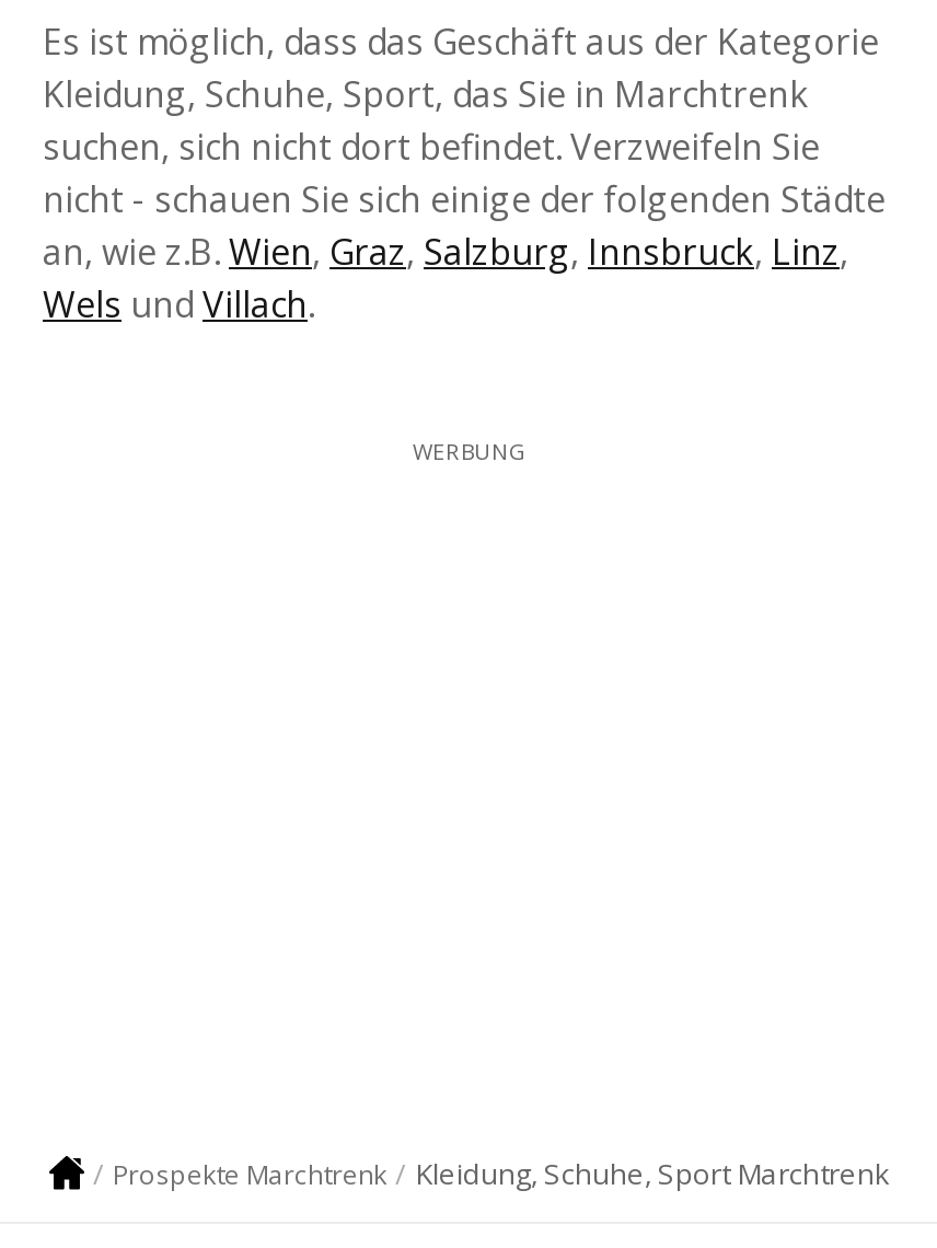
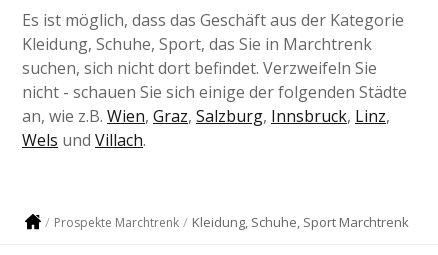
- WERBUNG
